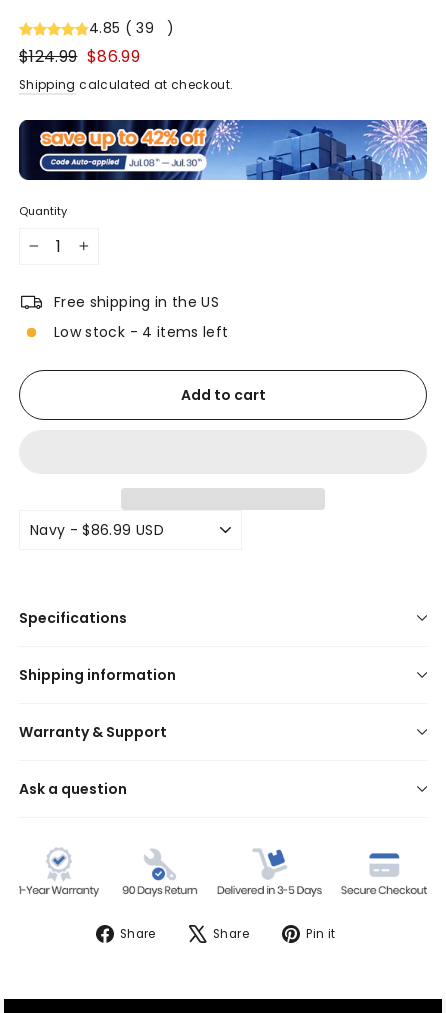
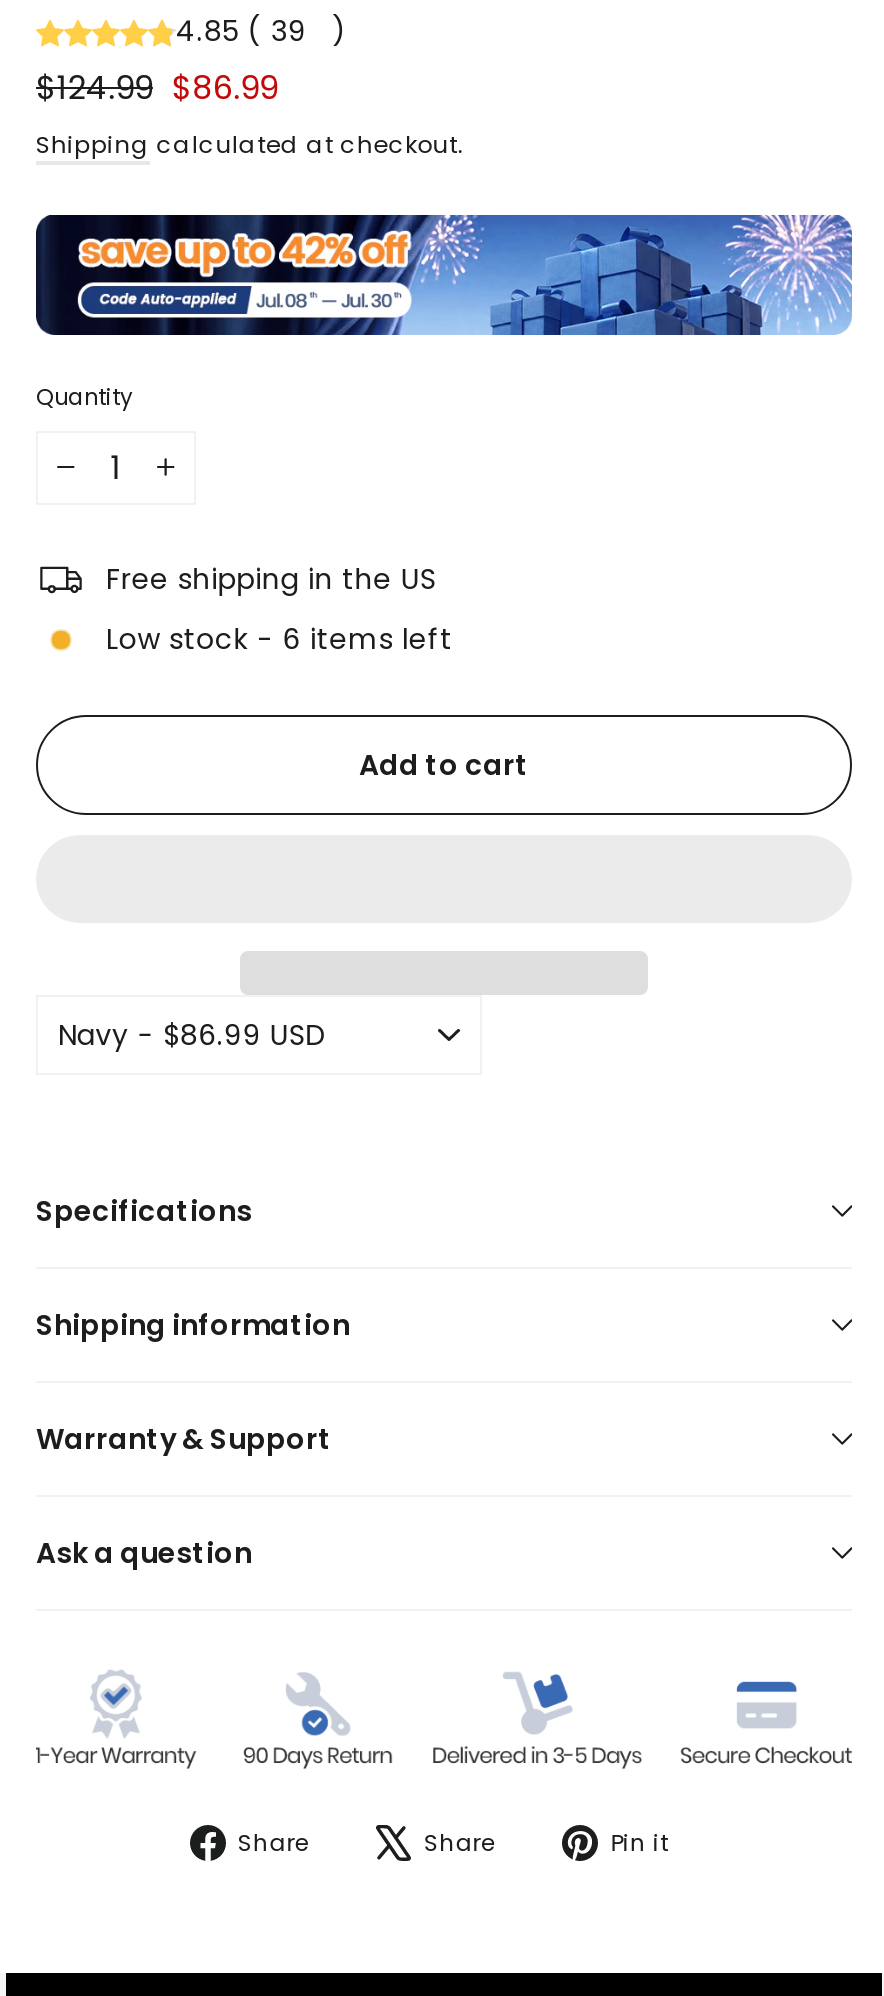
- Low stock - 4 items left
+ Low stock - 6 items left
